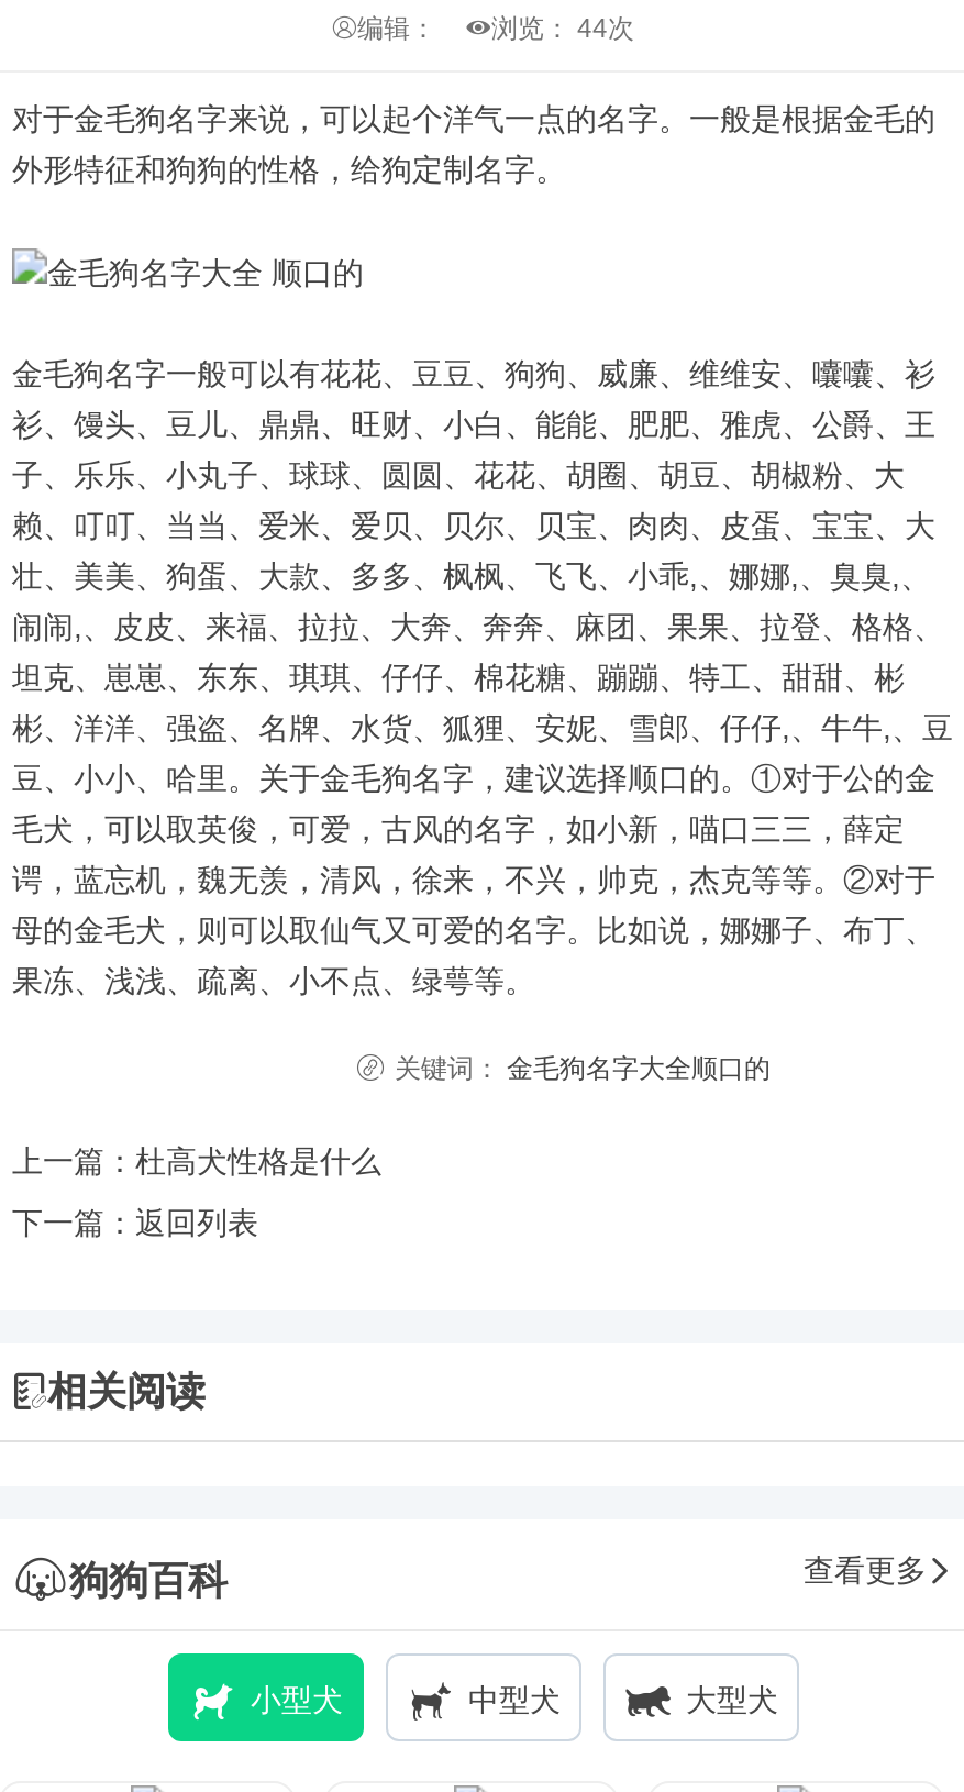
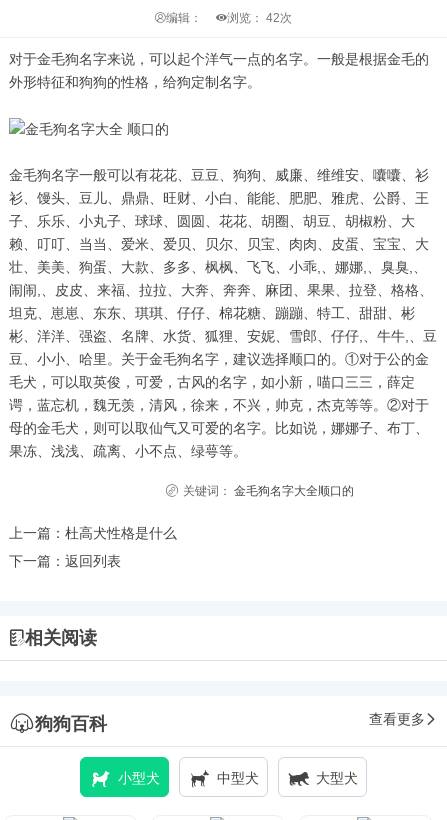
- 编辑： 浏览：44次
+ 编辑： 浏览：42次
